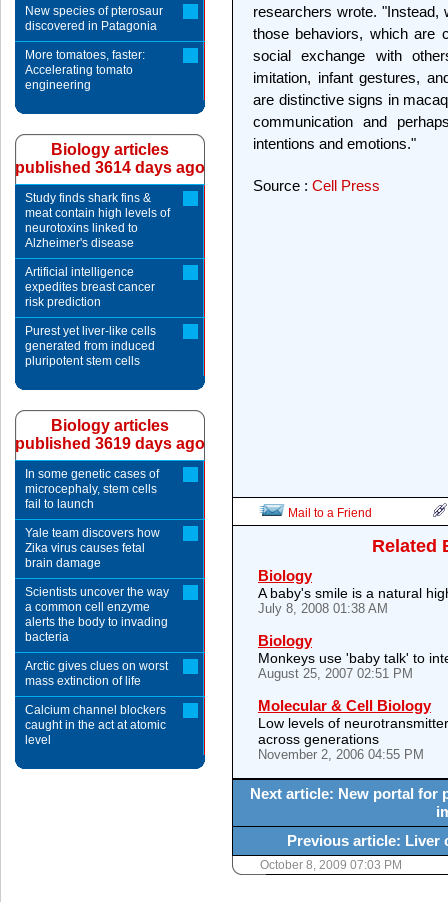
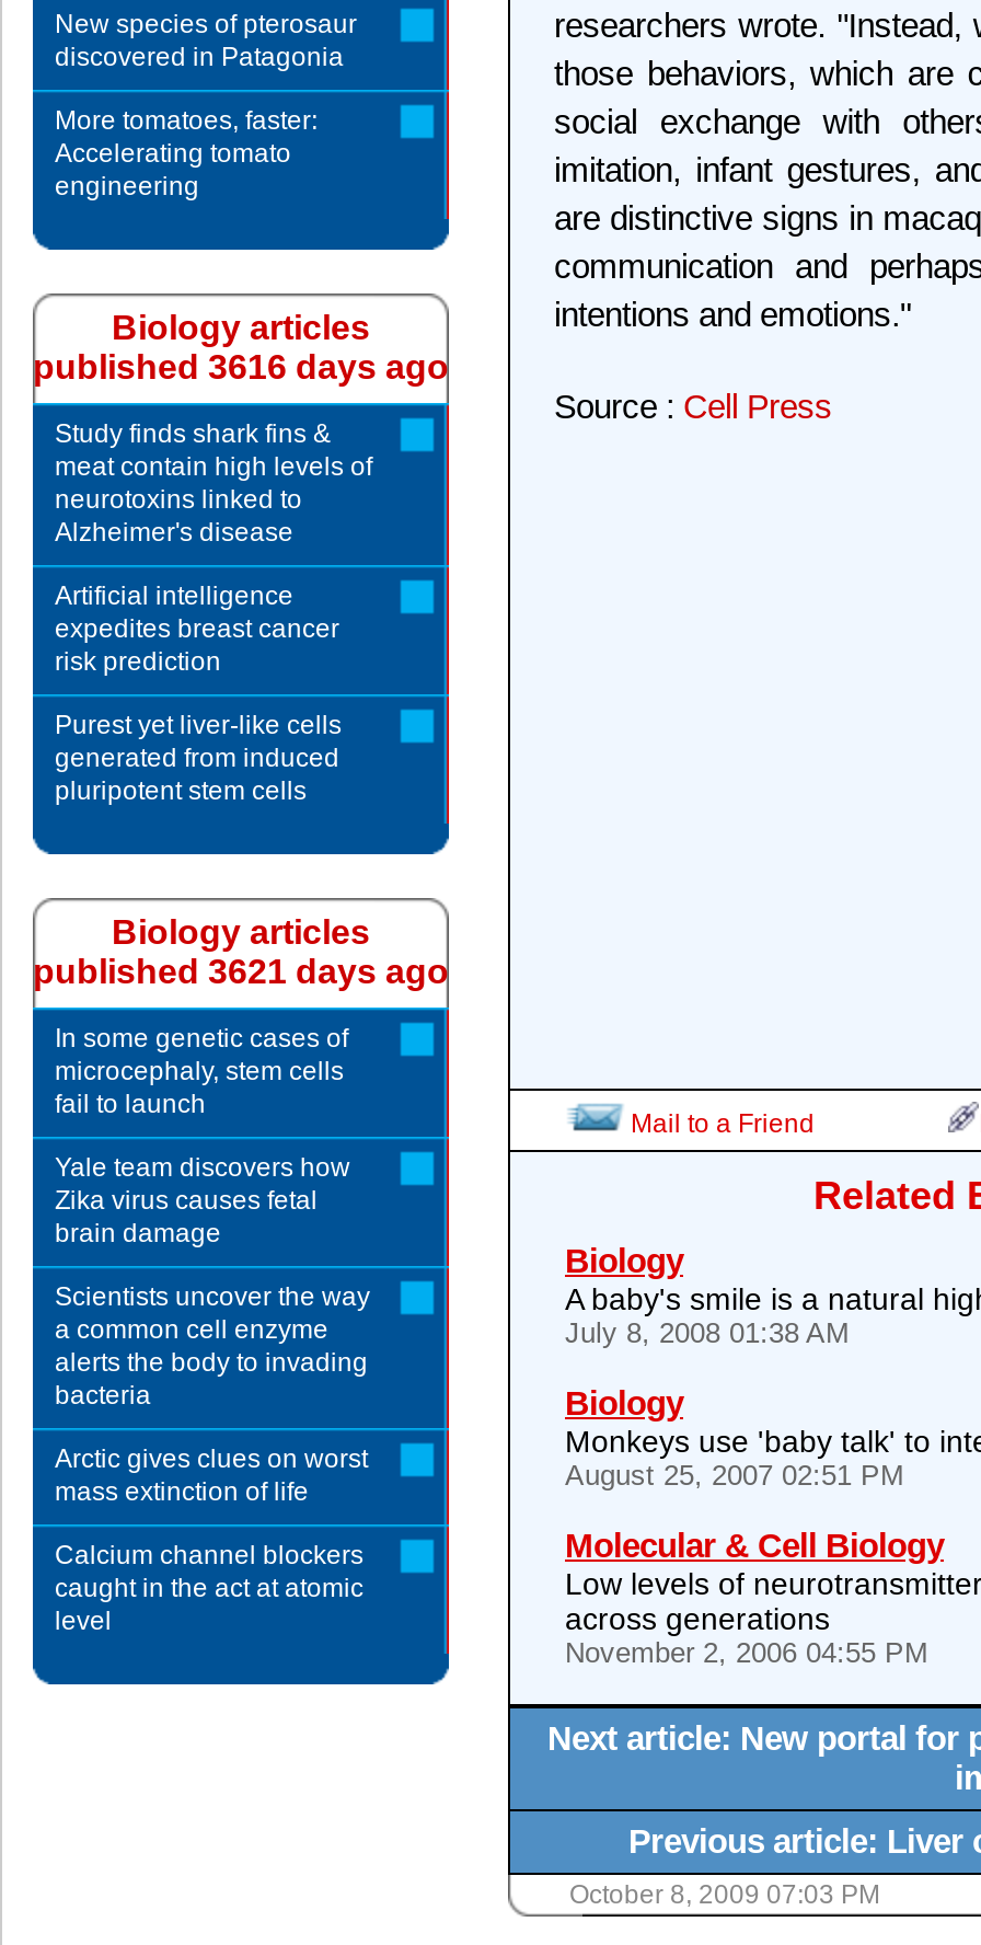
- published 3614 days ago
+ published 3616 days ago

- published 3619 days ago
+ published 3621 days ago
